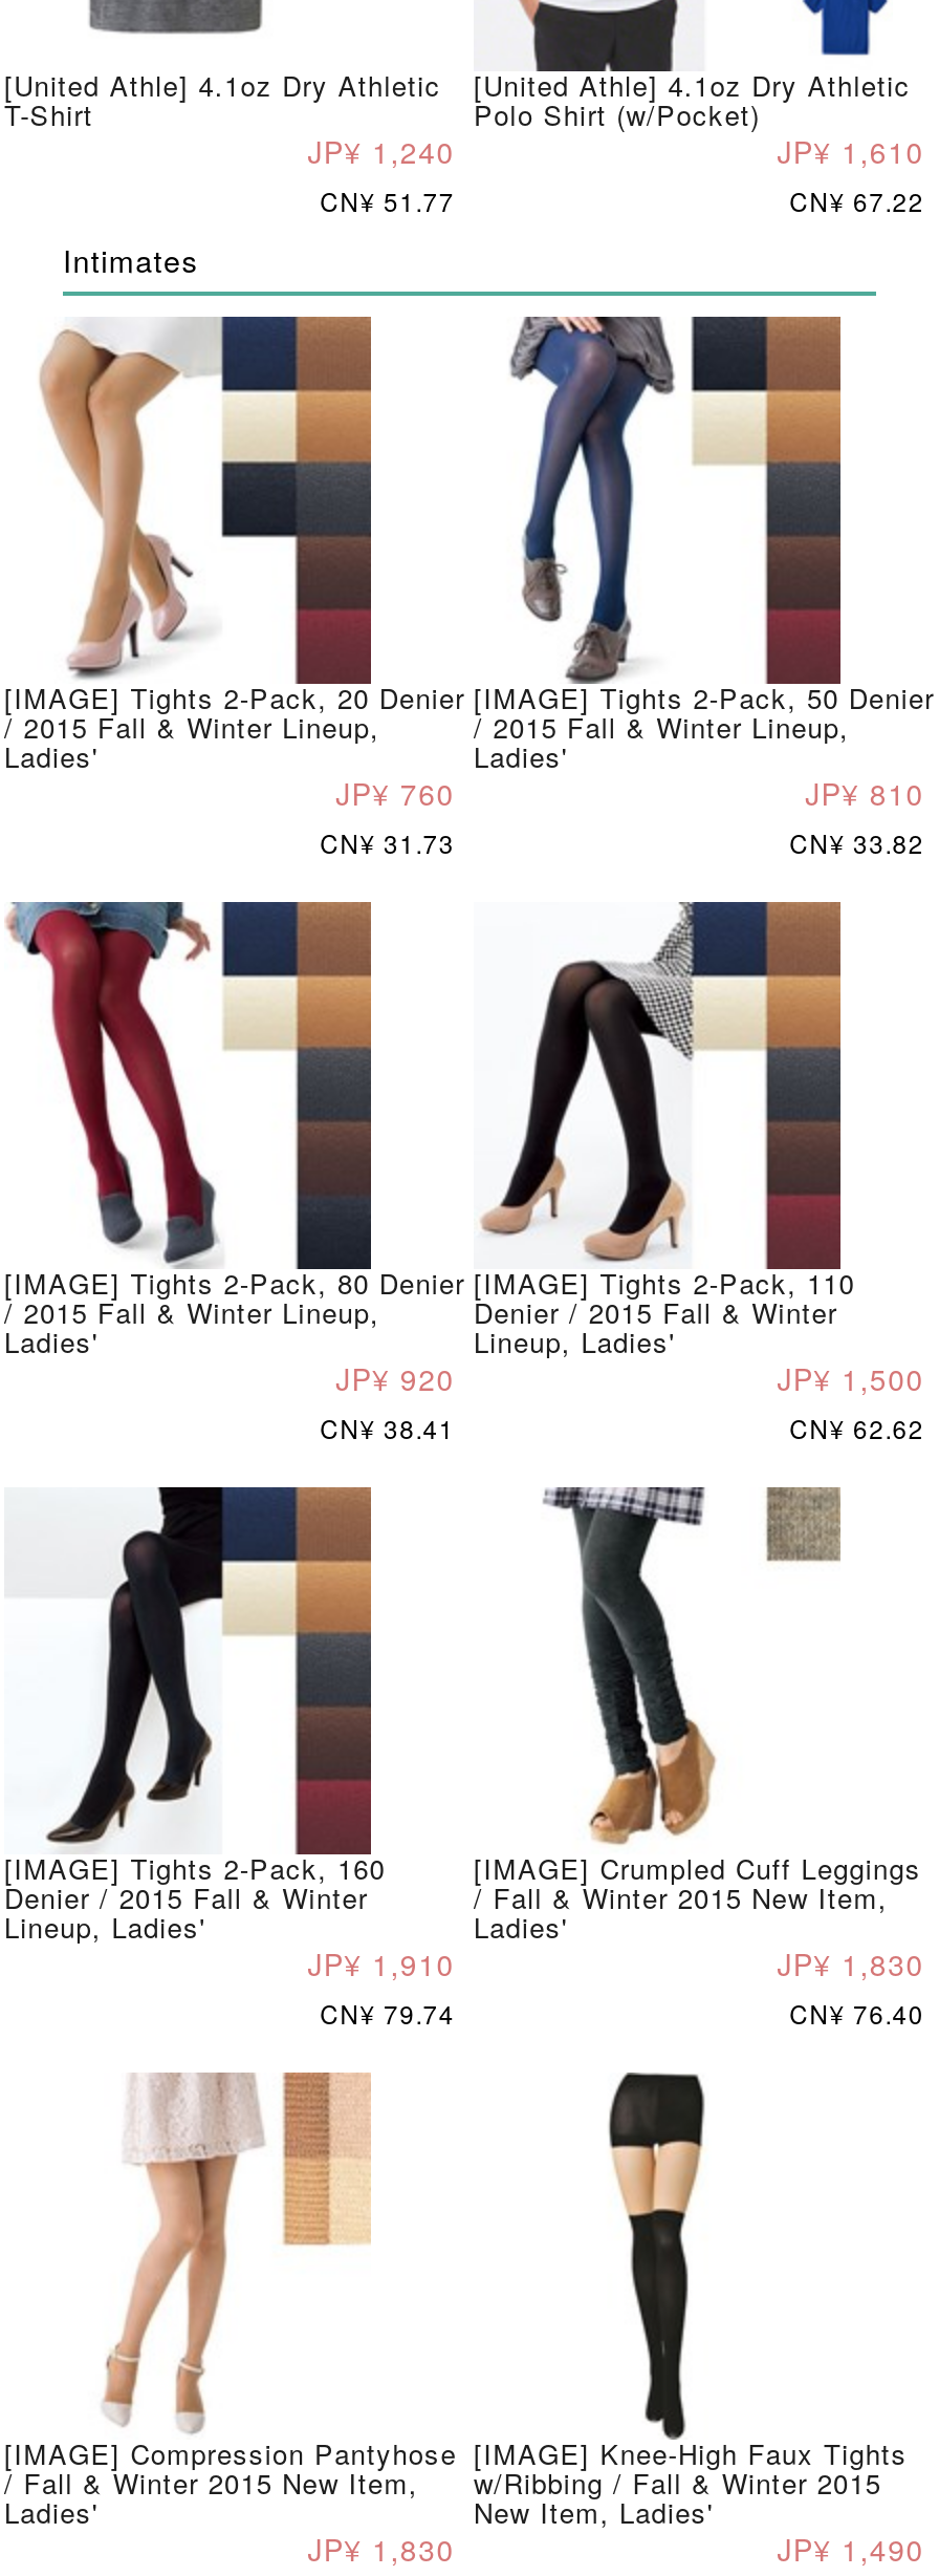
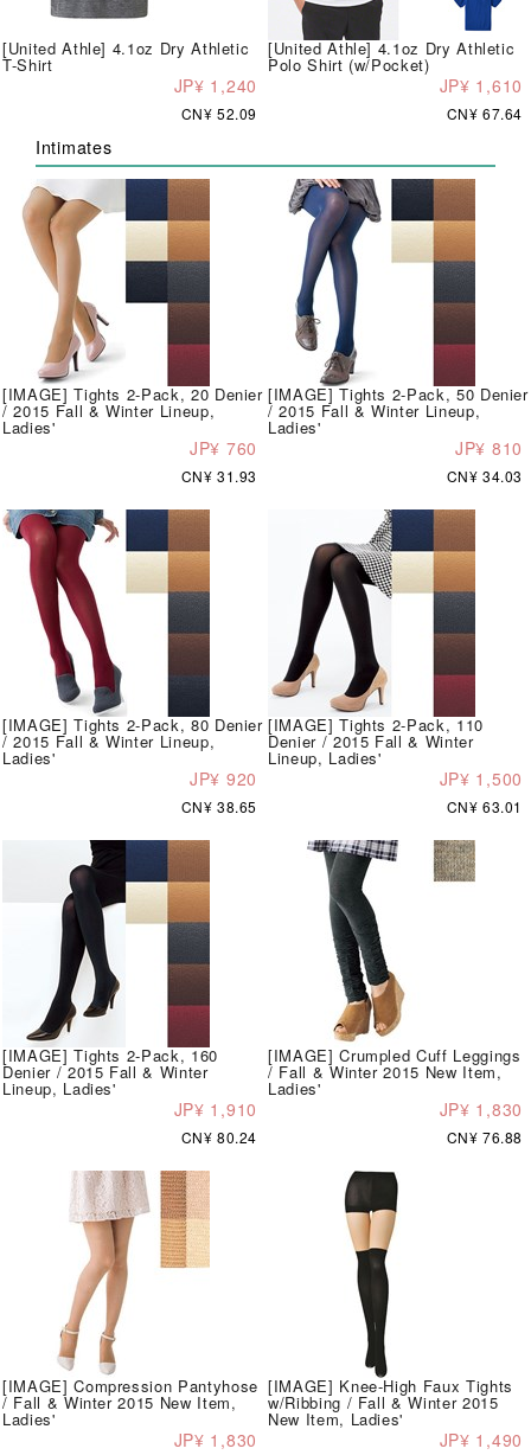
- CN¥ 51.77
+ CN¥ 52.09

- CN¥ 67.22
+ CN¥ 67.64

- CN¥ 31.73
+ CN¥ 31.93

- CN¥ 33.82
+ CN¥ 34.03

- CN¥ 38.41
+ CN¥ 38.65

- CN¥ 62.62
+ CN¥ 63.01

- CN¥ 79.74
+ CN¥ 80.24

- CN¥ 76.40
+ CN¥ 76.88
